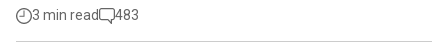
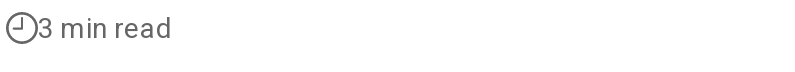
- 483
